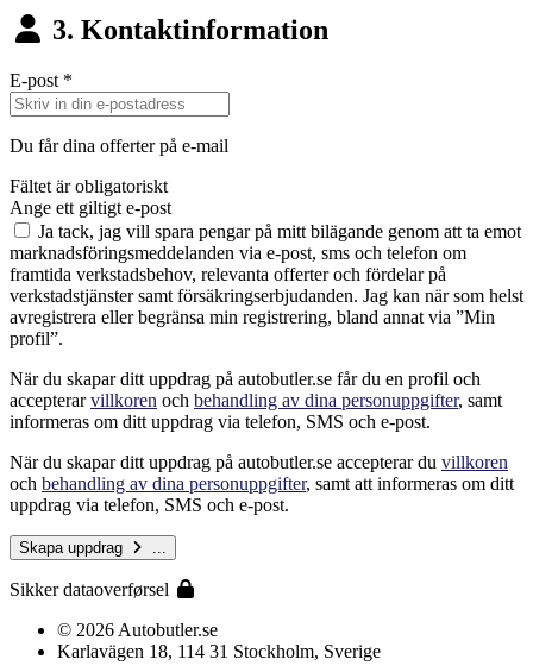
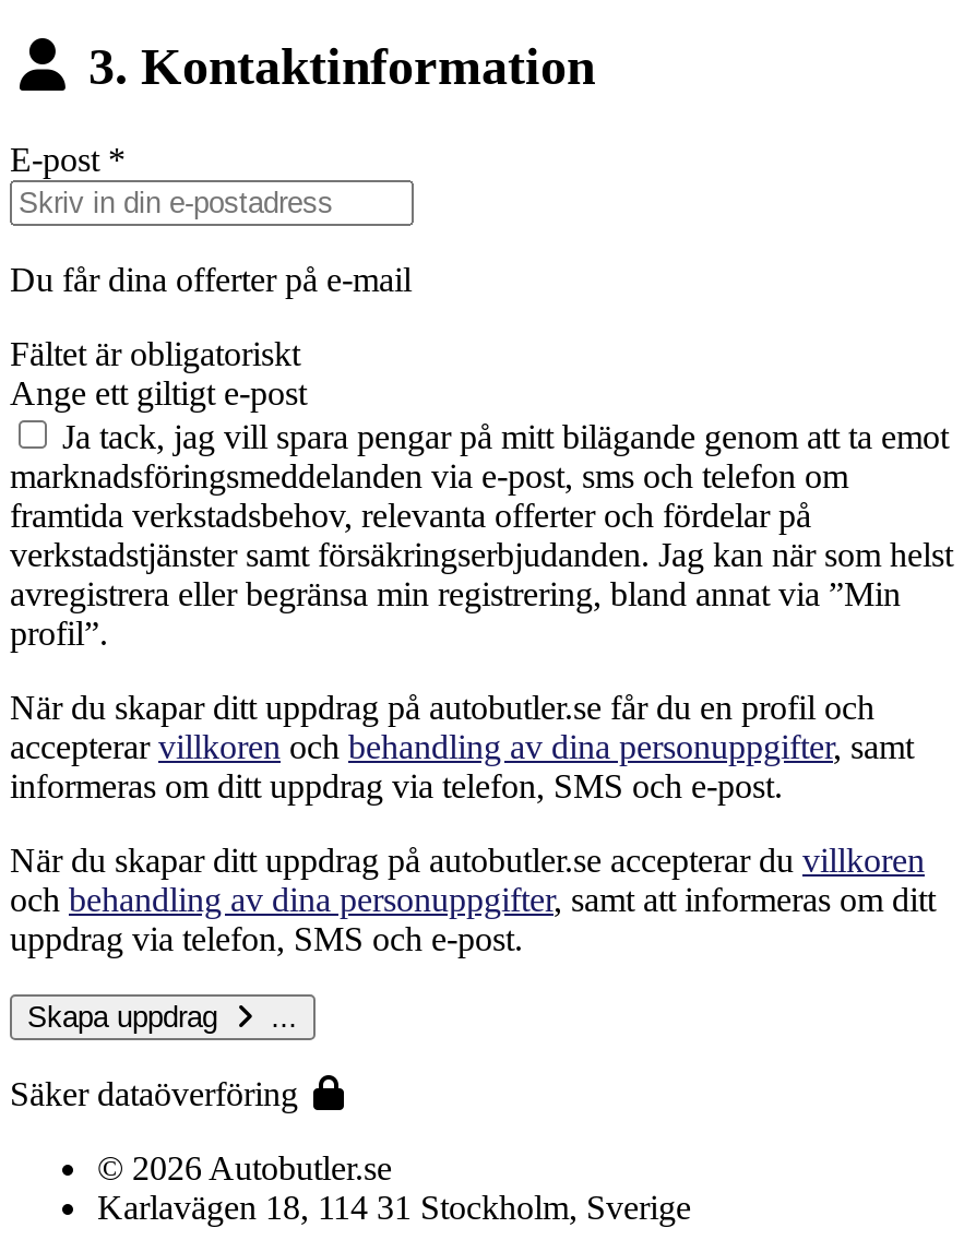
- Sikker dataoverførsel
+ Säker dataöverföring
